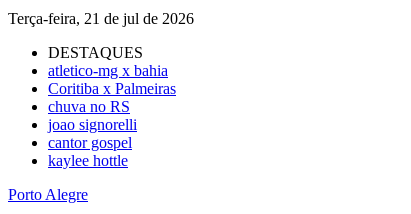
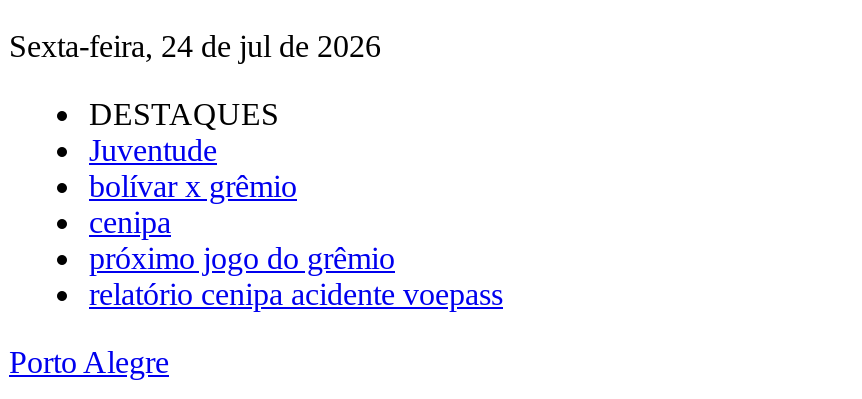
- Terça-feira, 21 de jul de 2026
+ Sexta-feira, 24 de jul de 2026

- atletico-mg x bahia
- Coritiba x Palmeiras
- chuva no RS
- joao signorelli
- cantor gospel
- kaylee hottle
+ Juventude
+ bolívar x grêmio
+ cenipa
+ próximo jogo do grêmio
+ relatório cenipa acidente voepass
